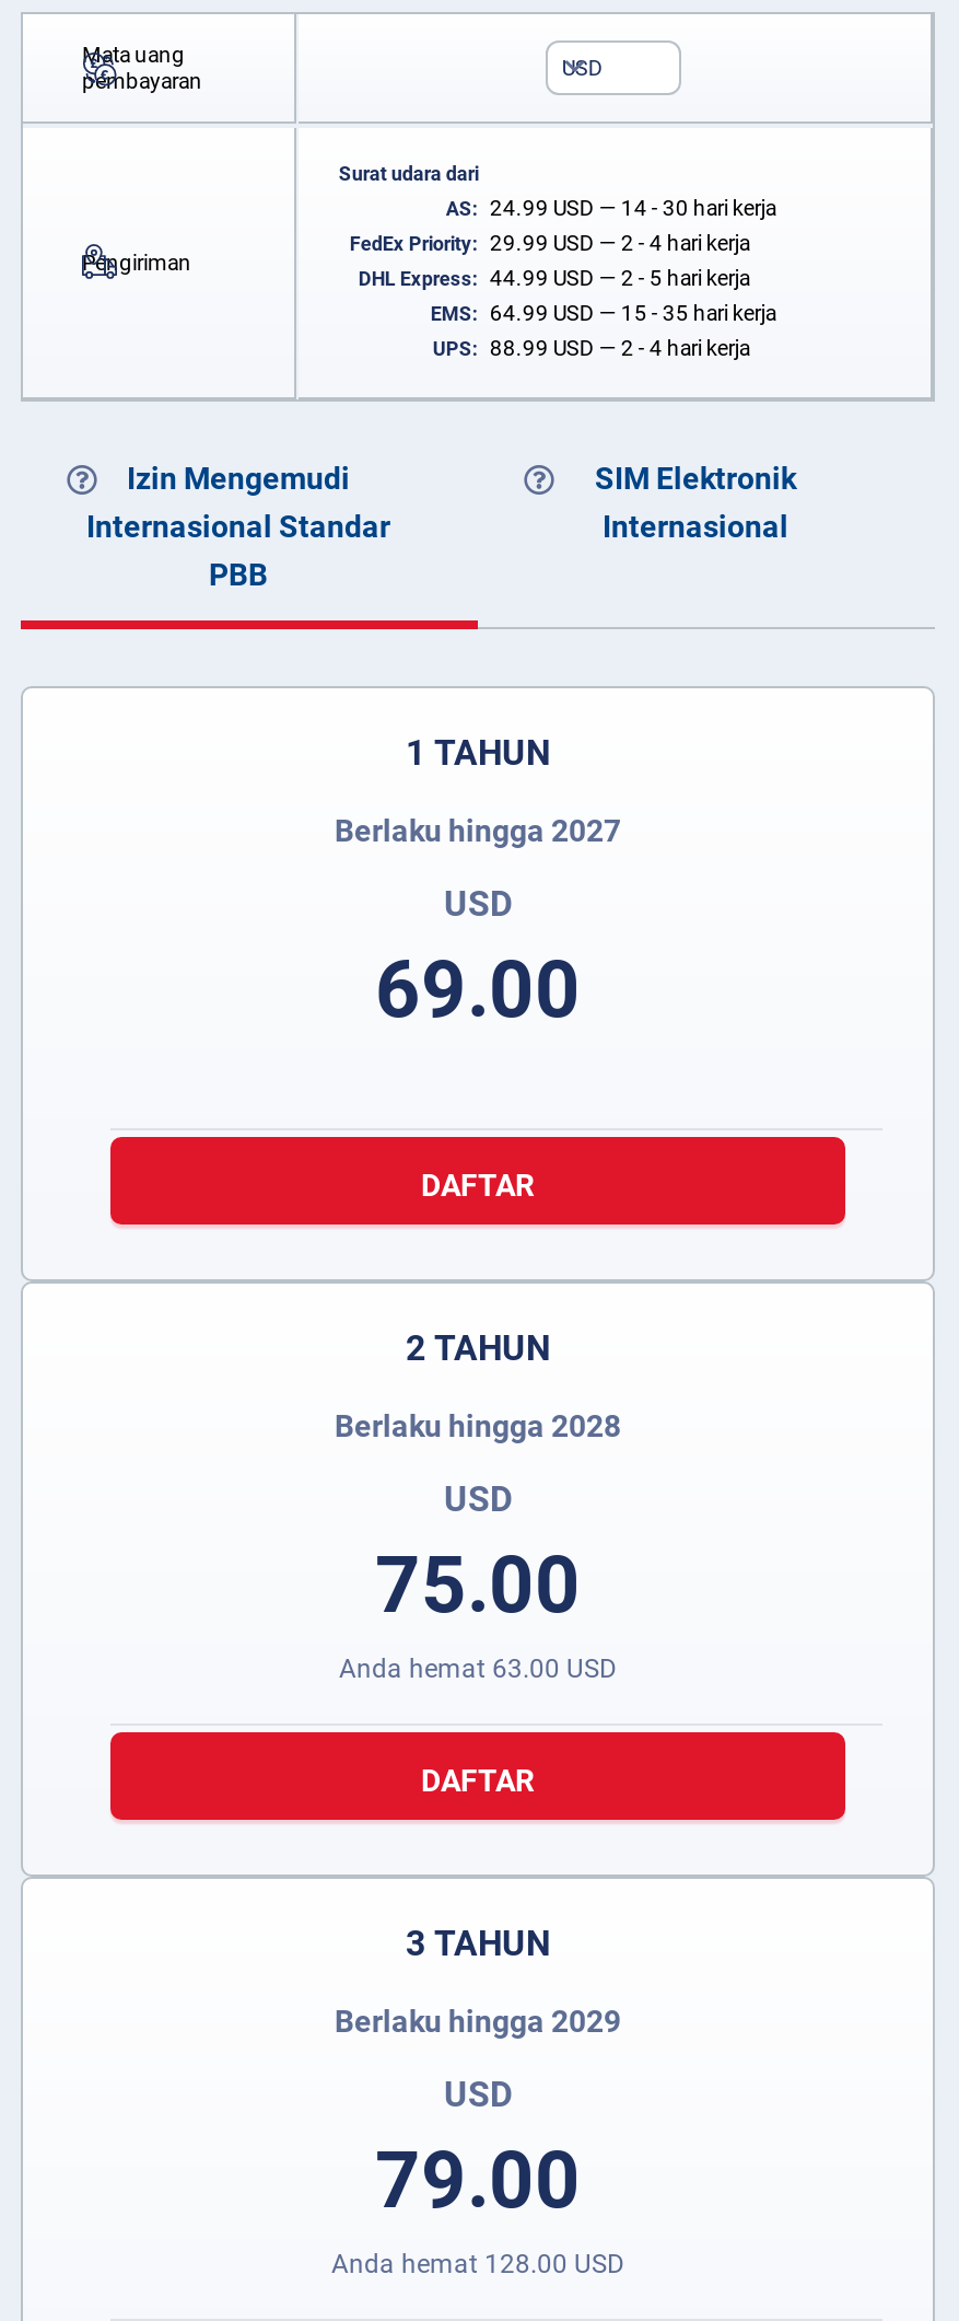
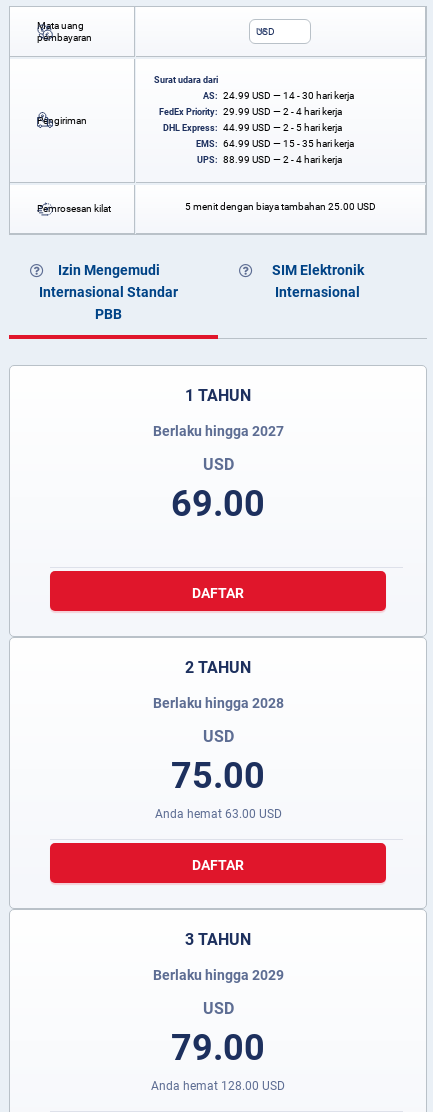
+ Pemrosesan kilat
+ 5 menit dengan biaya tambahan 25.00 USD
